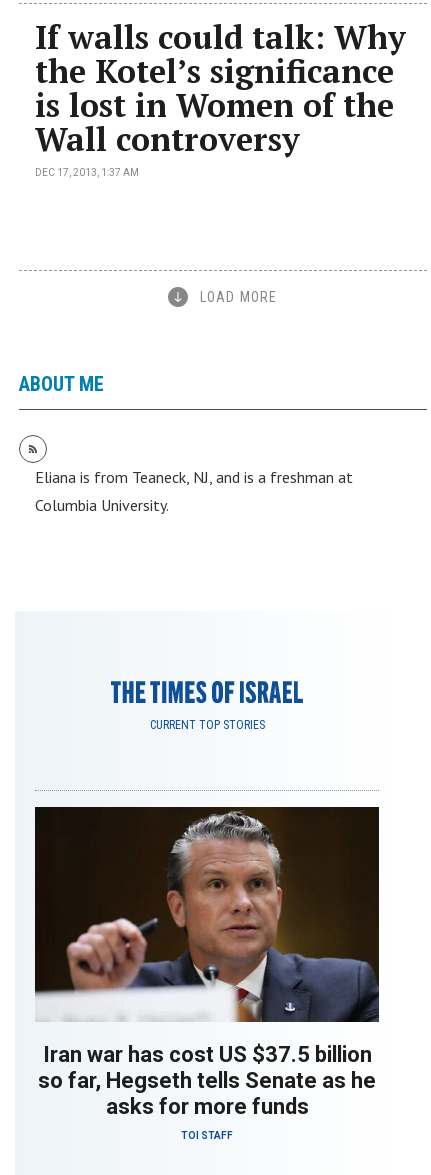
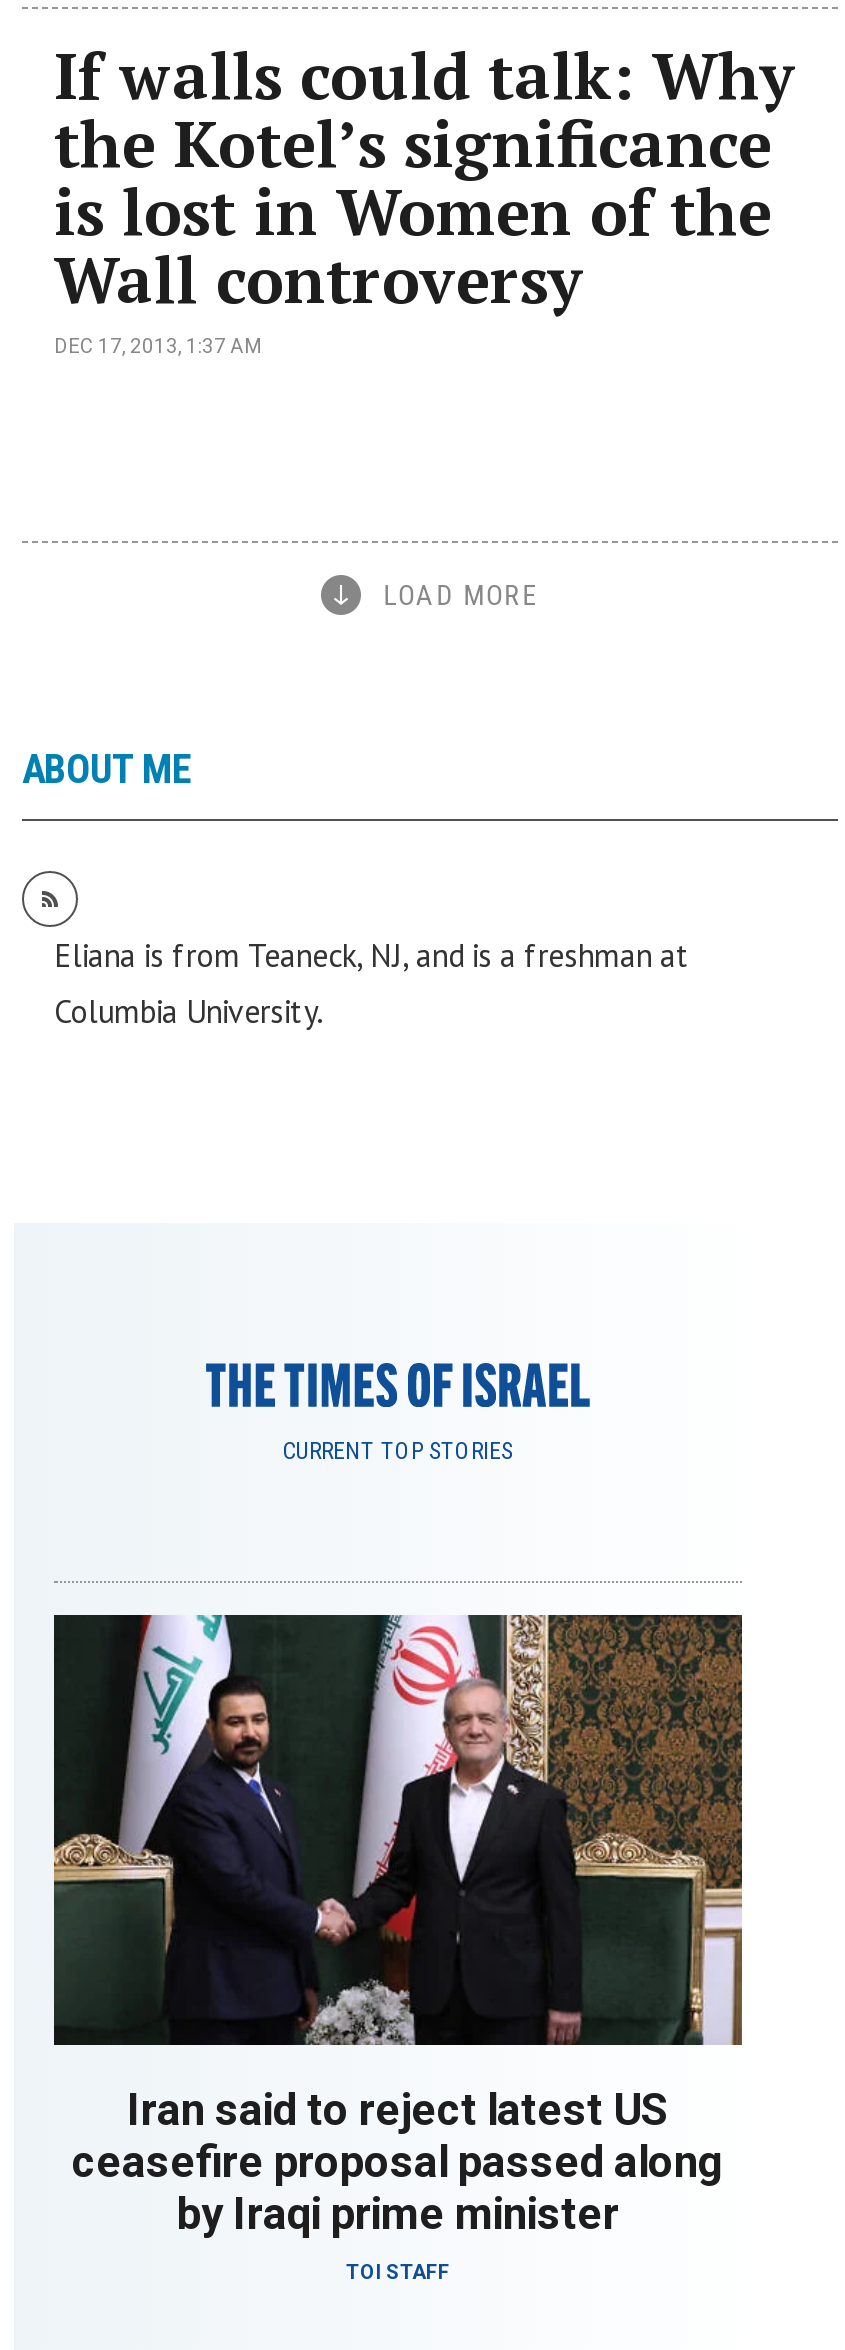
- [image]
- Iran war has cost US $37.5 billion
- so far, Hegseth tells Senate as he
- asks for more funds
+ [image]
+ Iran said to reject latest US
+ ceasefire proposal passed along
+ by Iraqi prime minister
